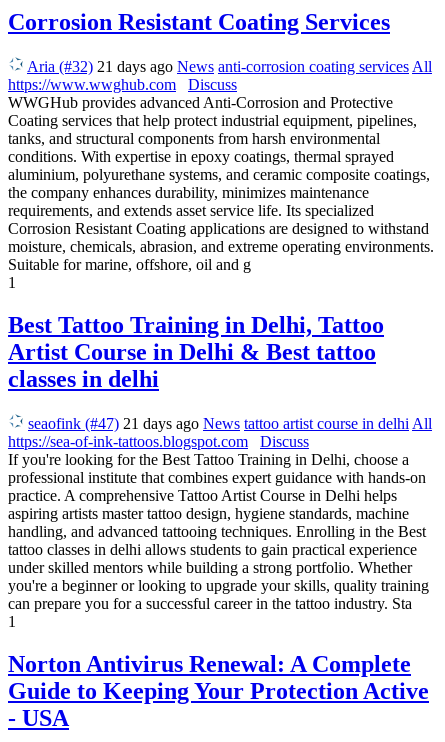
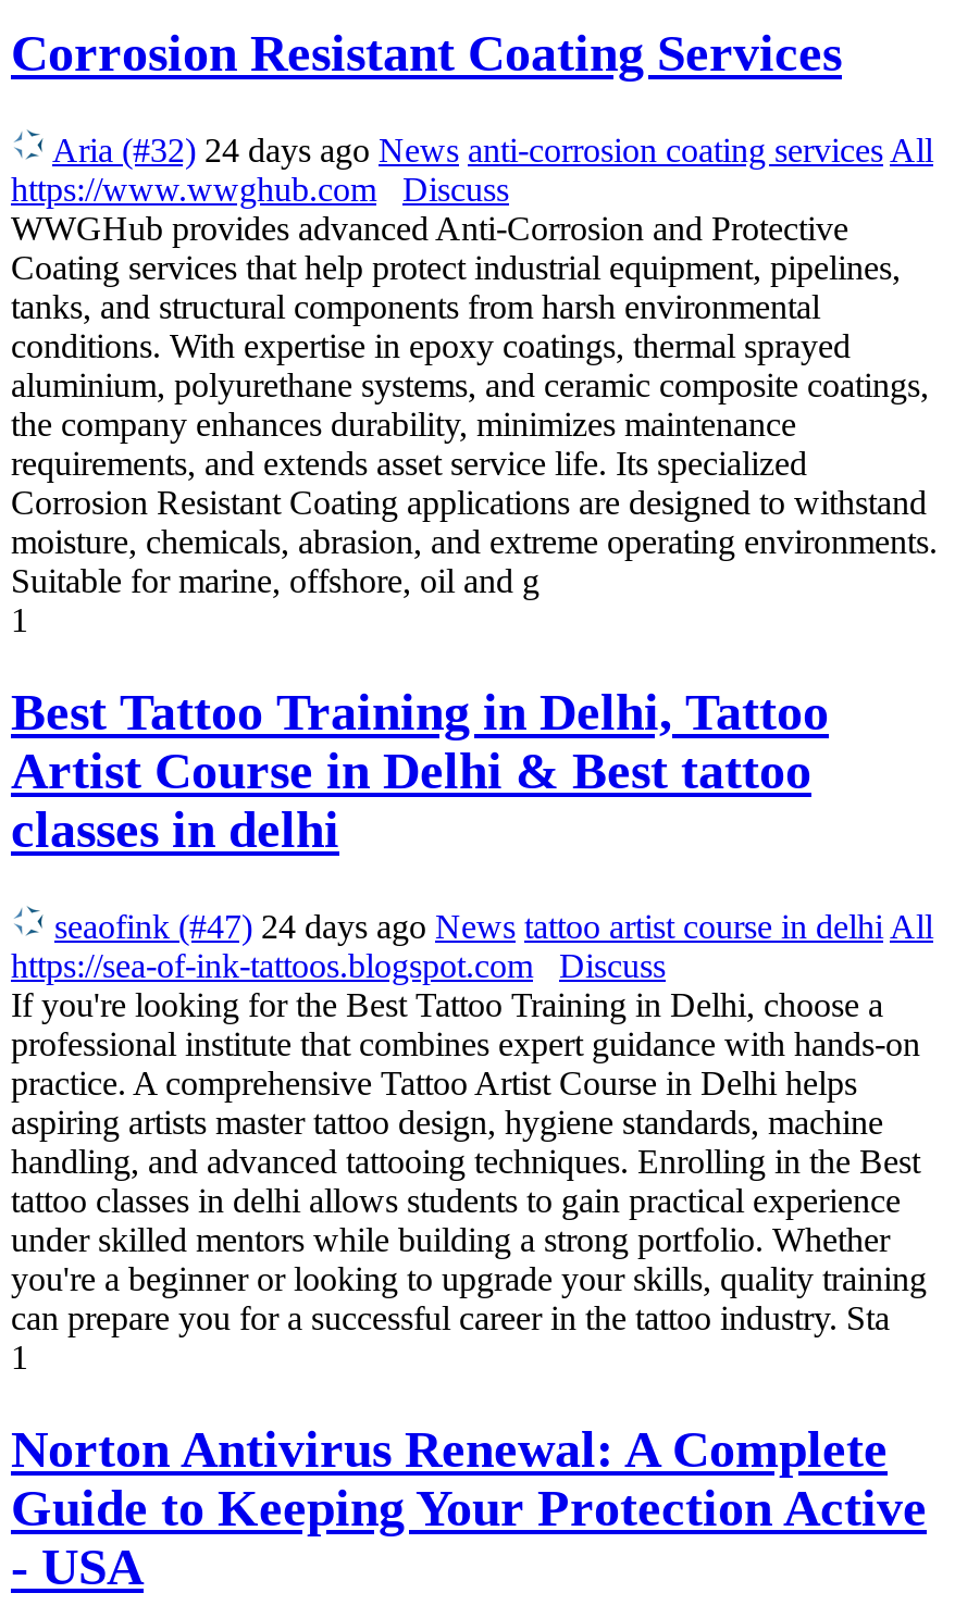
- Aria (#32) 21 days ago News anti-corrosion coating services All
+ Aria (#32) 24 days ago News anti-corrosion coating services All

- seaofink (#47) 21 days ago News tattoo artist course in delhi All
+ seaofink (#47) 24 days ago News tattoo artist course in delhi All
